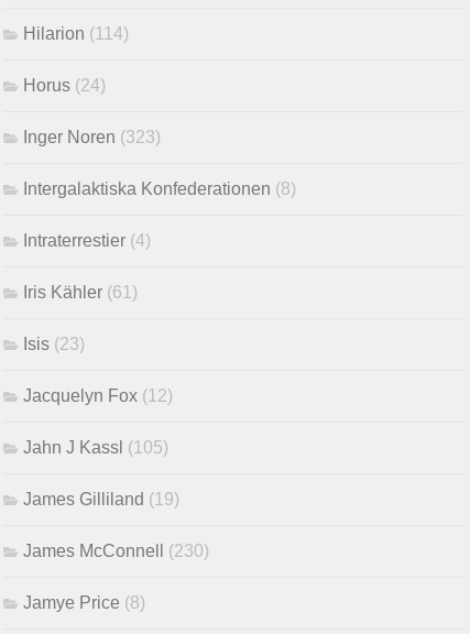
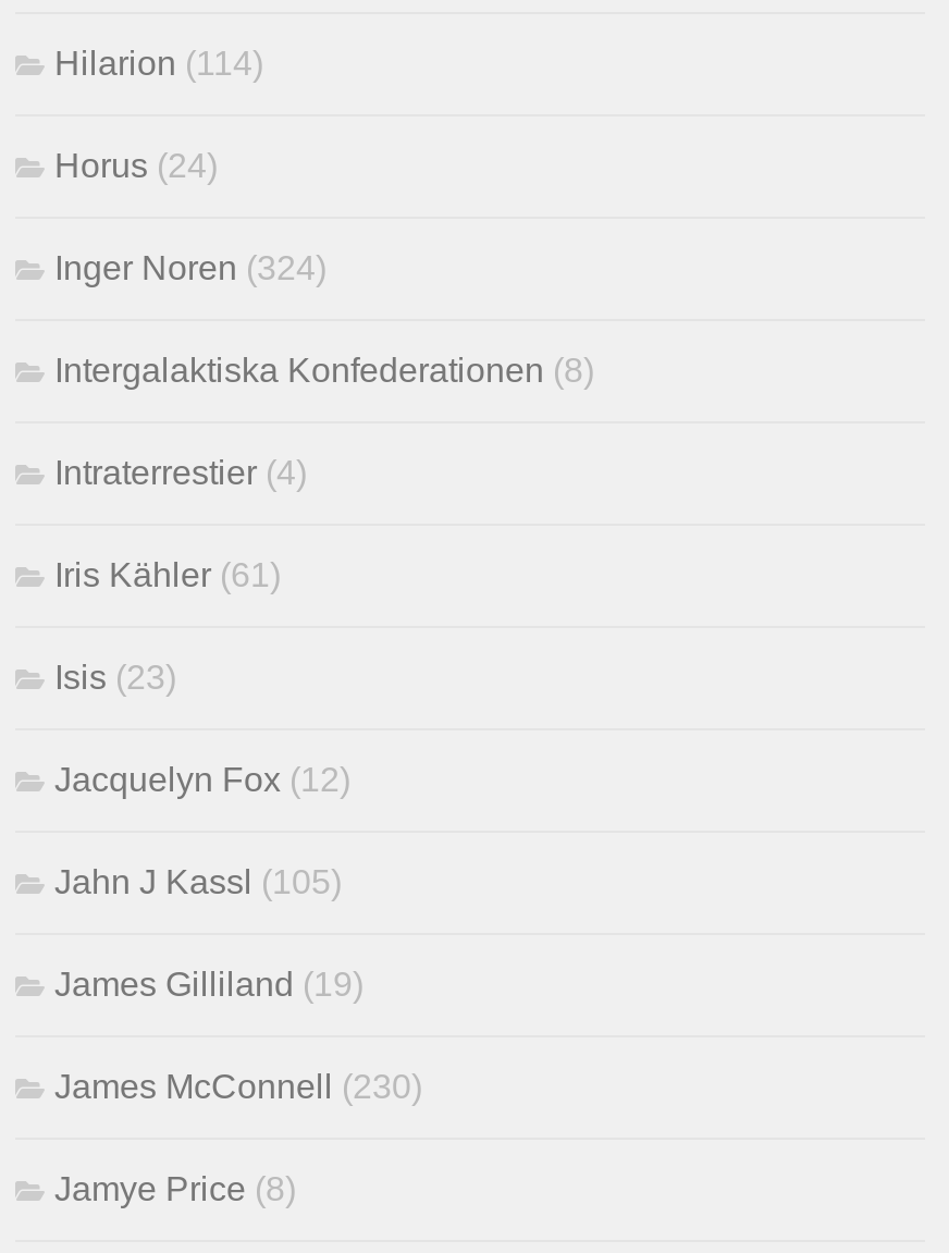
- Inger Noren (323)
+ Inger Noren (324)
